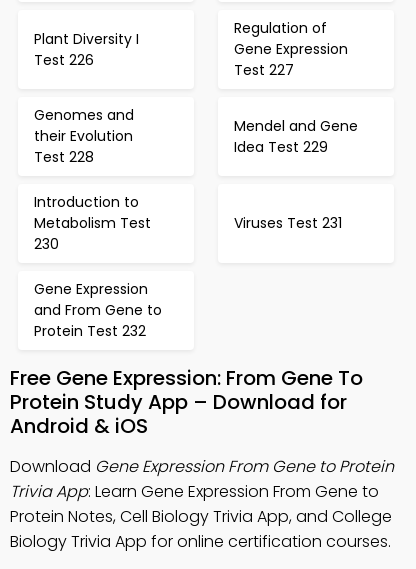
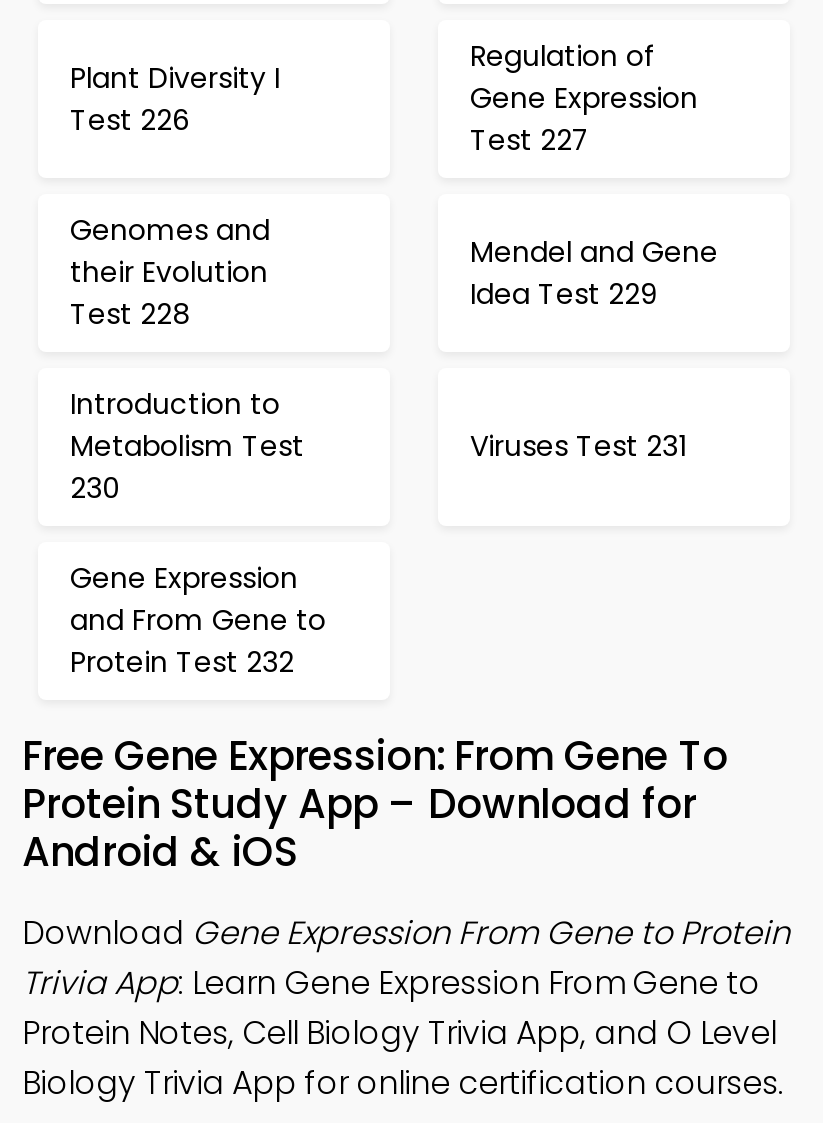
- Protein Notes, Cell Biology Trivia App, and College
+ Protein Notes, Cell Biology Trivia App, and O Level
